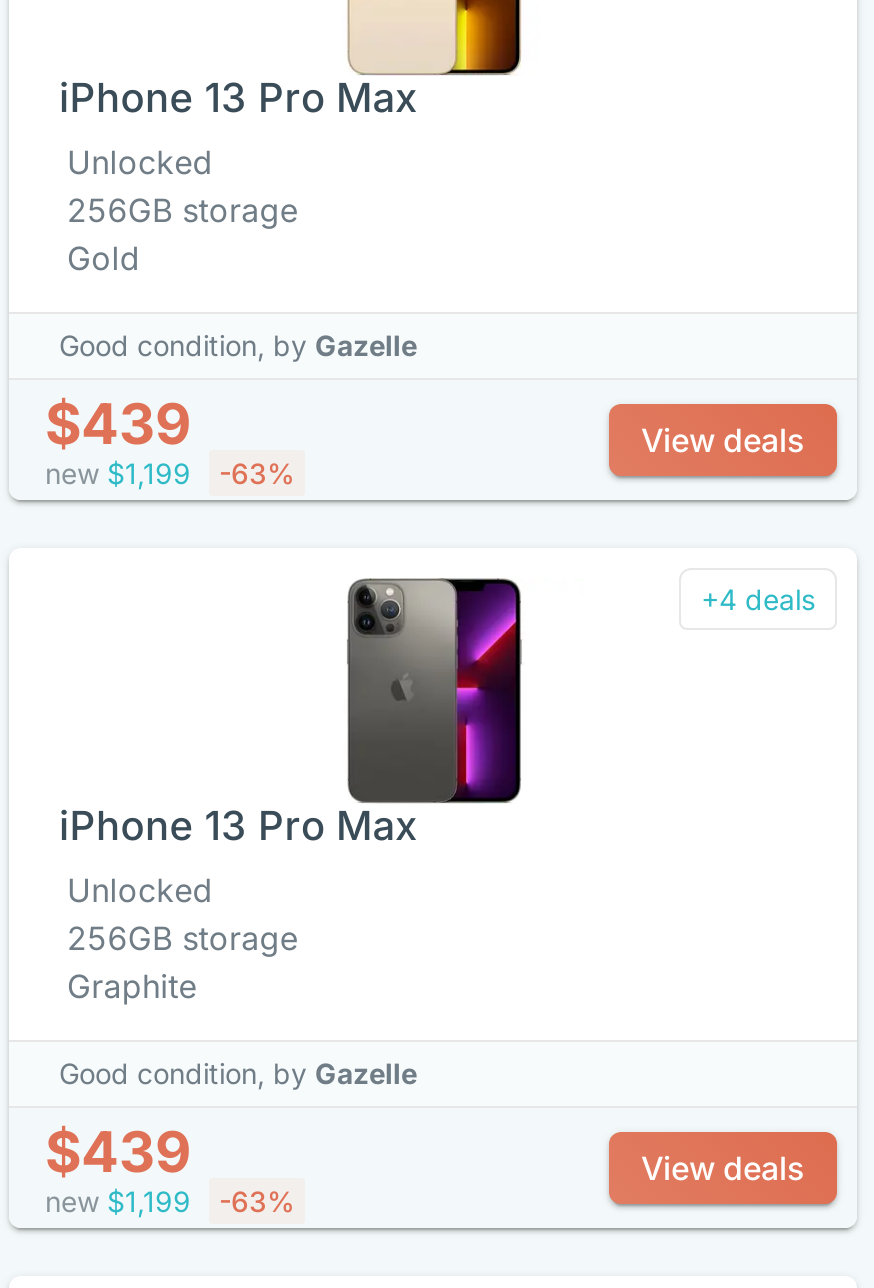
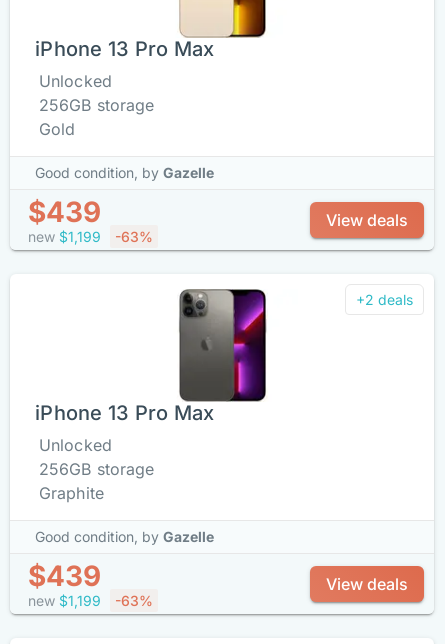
- +4 deals
+ +2 deals
